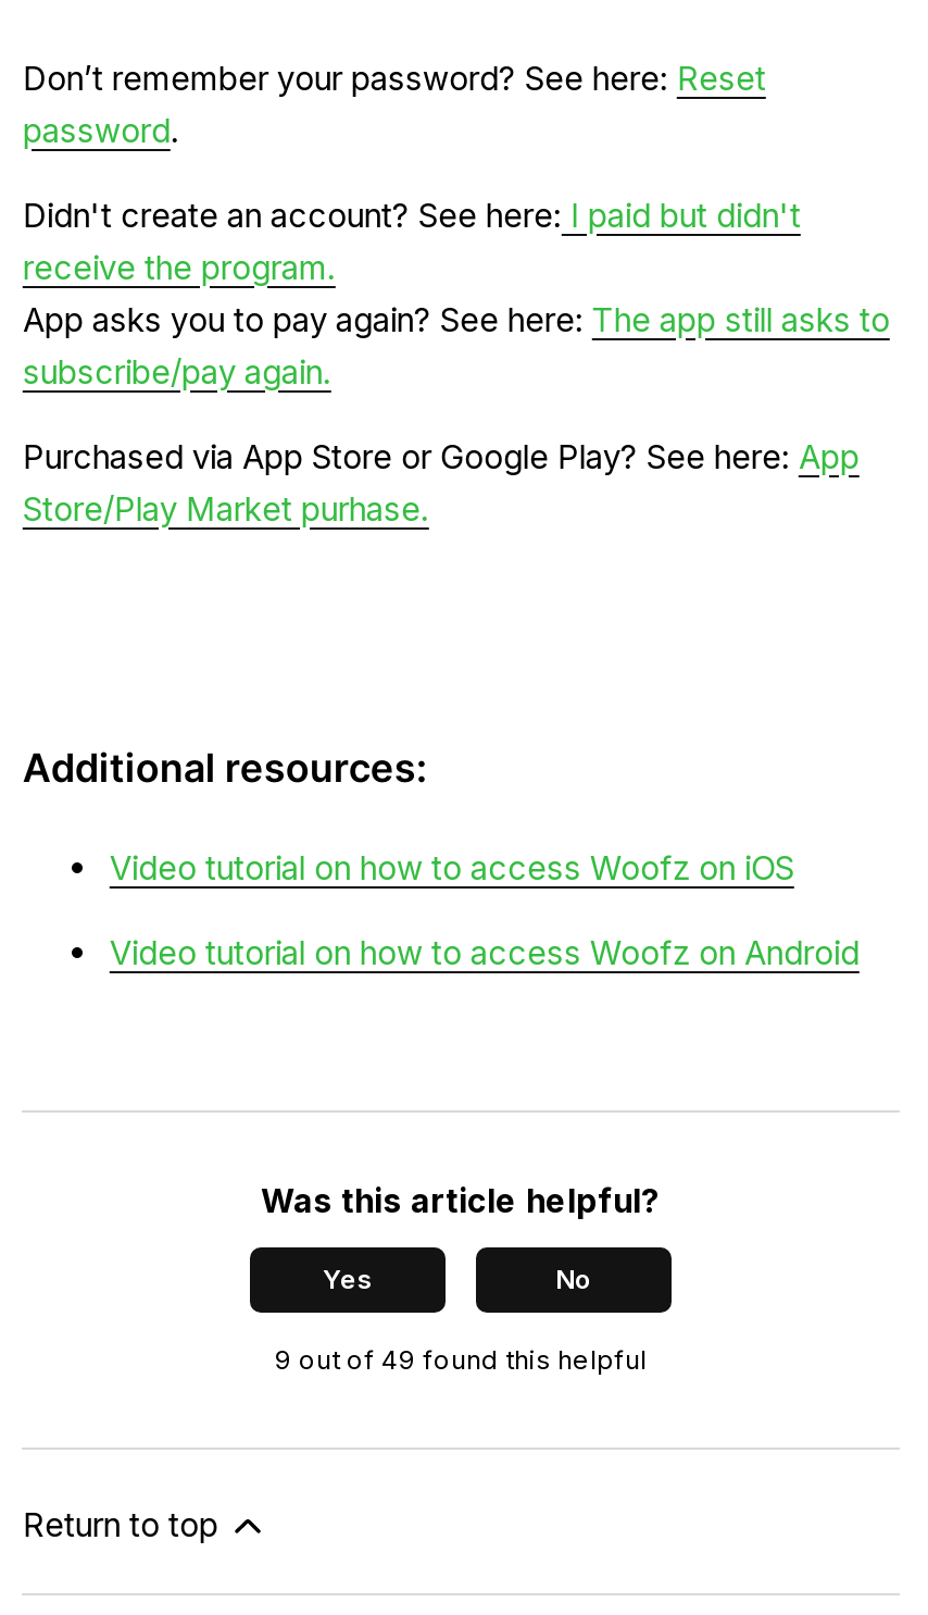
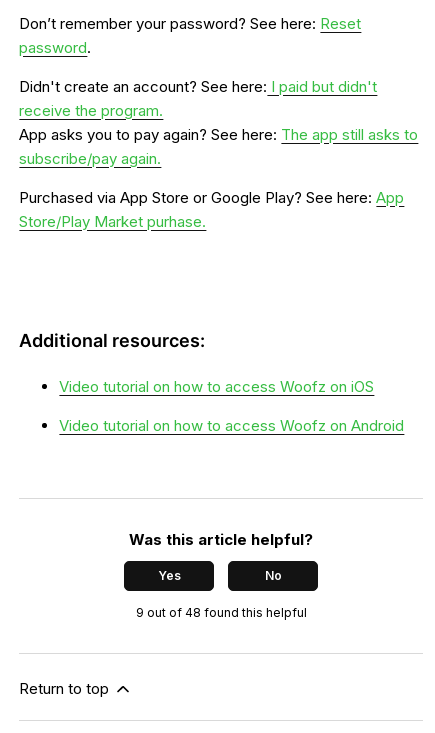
- 9 out of 49 found this helpful
+ 9 out of 48 found this helpful
